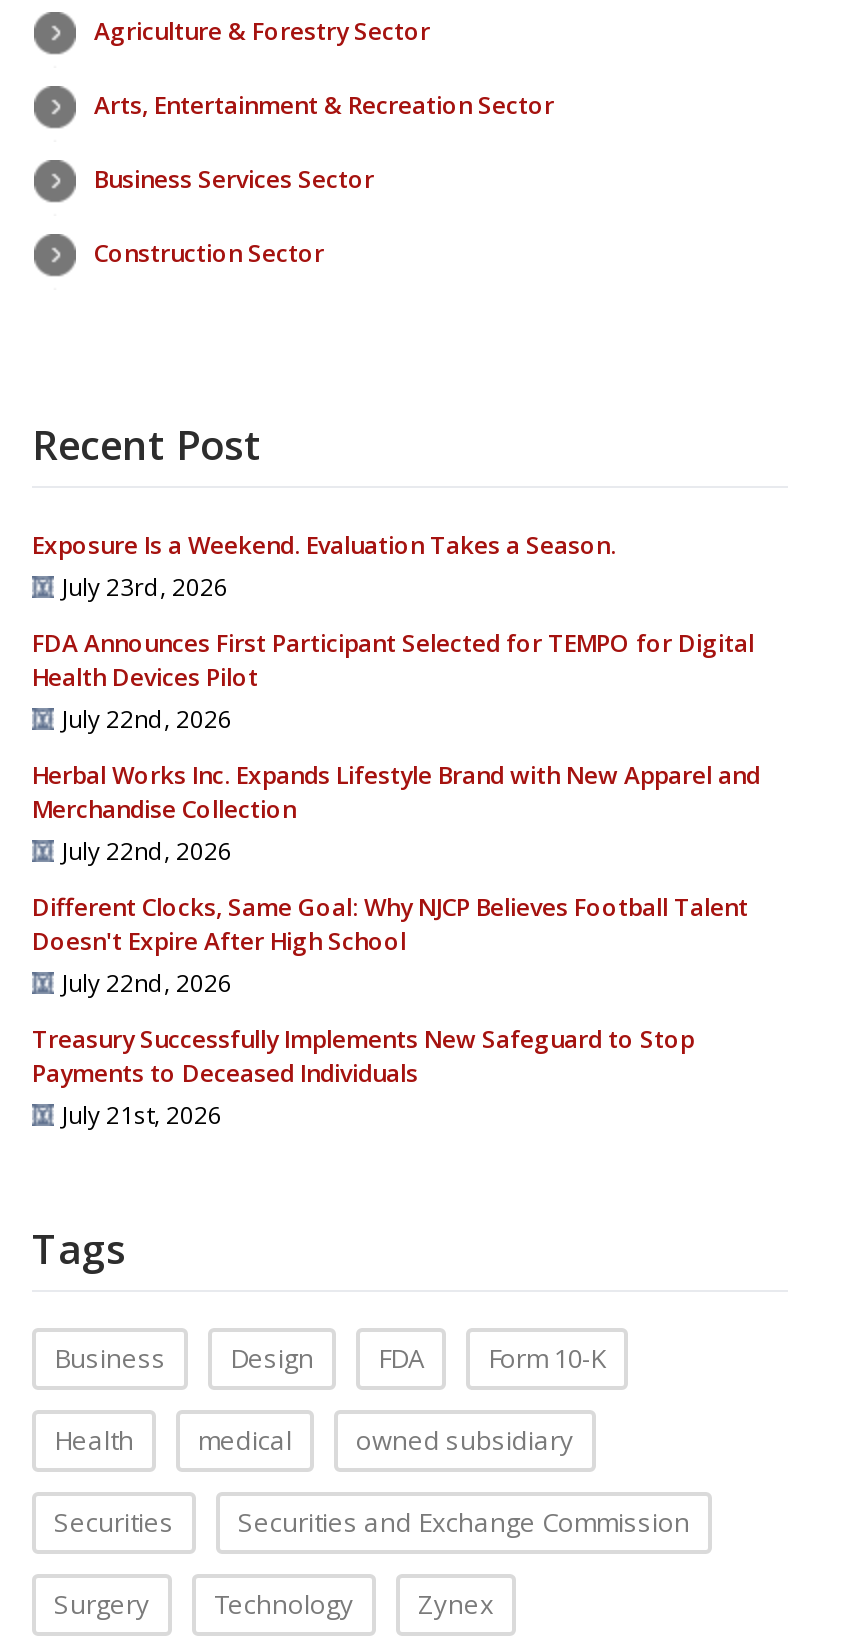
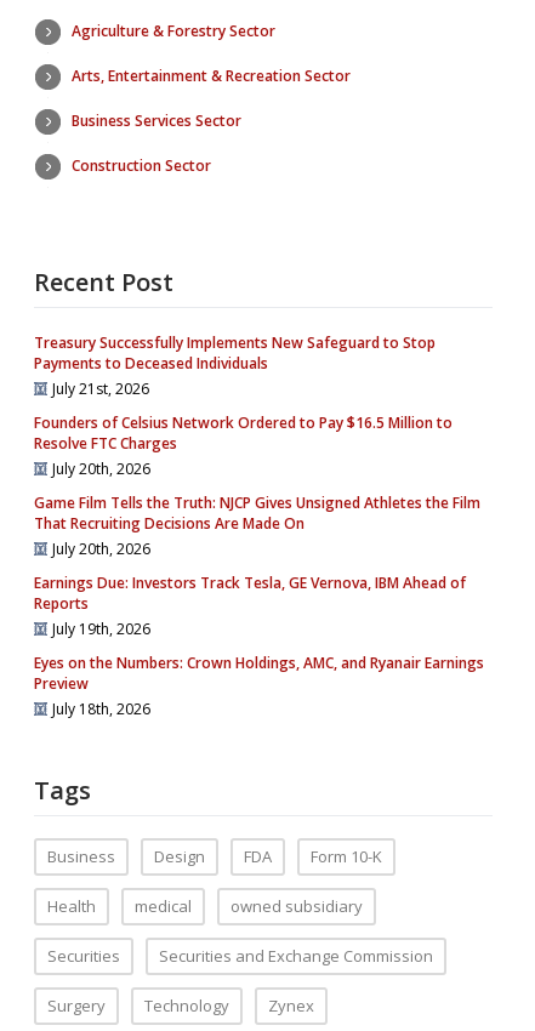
- Exposure Is a Weekend. Evaluation Takes a Season.
- July 23rd, 2026
- FDA Announces First Participant Selected for TEMPO for Digital
- Health Devices Pilot
- July 22nd, 2026
- Herbal Works Inc. Expands Lifestyle Brand with New Apparel and
- Merchandise Collection
- July 22nd, 2026
- Different Clocks, Same Goal: Why NJCP Believes Football Talent
- Doesn't Expire After High School
- July 22nd, 2026

moved up: Treasury Successfully Implements New Safeguard to Stop | Payments to Deceased Individuals | July 21st, 2026

+ Founders of Celsius Network Ordered to Pay $16.5 Million to
+ Resolve FTC Charges
+ July 20th, 2026
+ Game Film Tells the Truth: NJCP Gives Unsigned Athletes the Film
+ That Recruiting Decisions Are Made On
+ July 20th, 2026
+ Earnings Due: Investors Track Tesla, GE Vernova, IBM Ahead of
+ Reports
+ July 19th, 2026
+ Eyes on the Numbers: Crown Holdings, AMC, and Ryanair Earnings
+ Preview
+ July 18th, 2026
